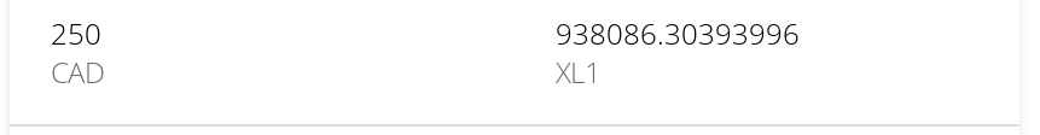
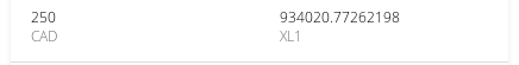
- 938086.30393996
+ 934020.77262198
